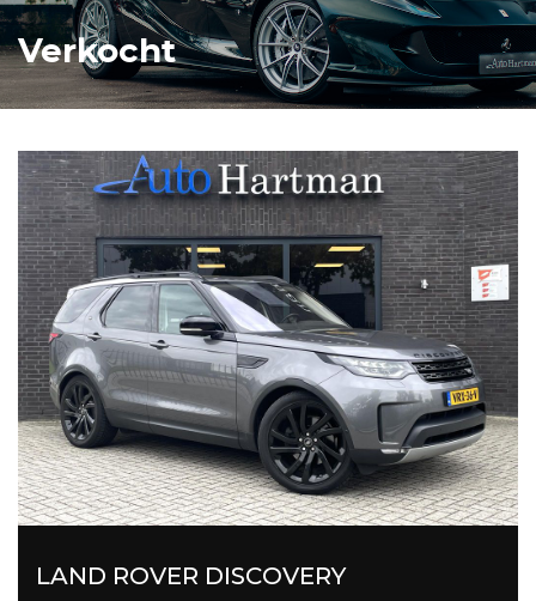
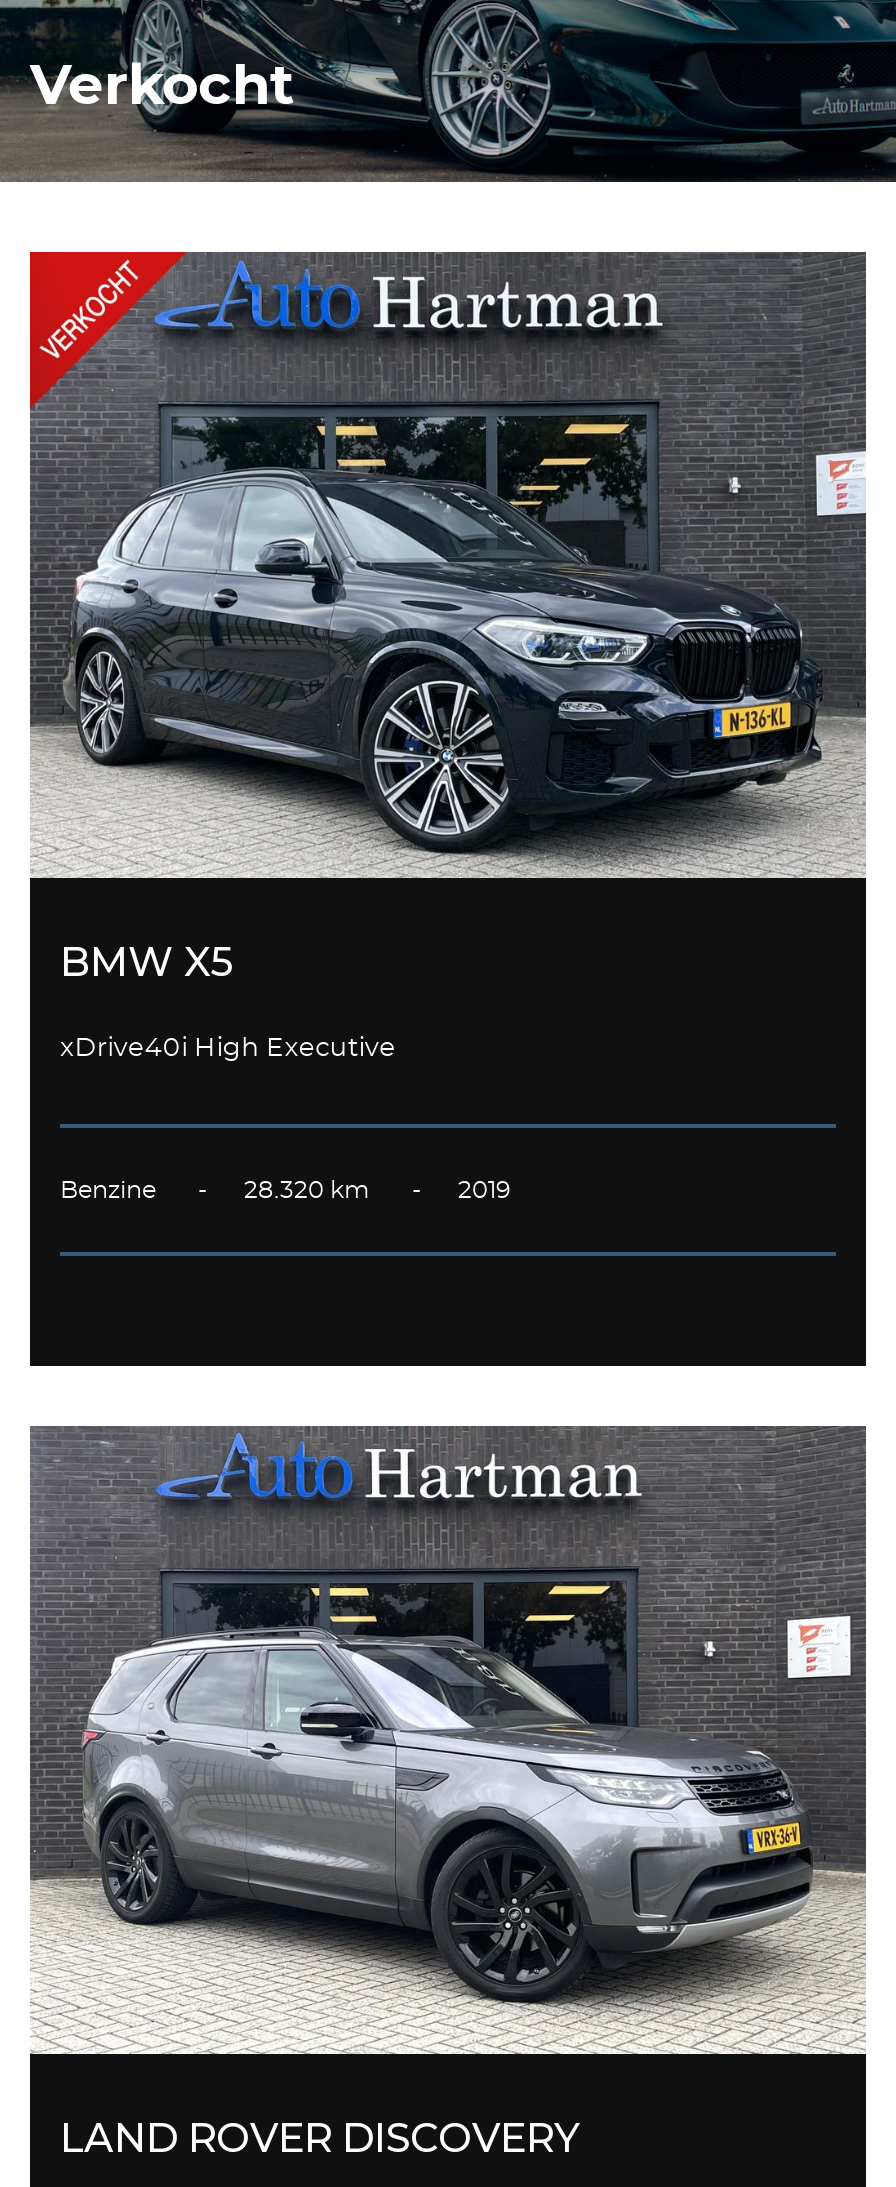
+ [image]
+ BMW X5
+ xDrive40i High Executive

+ Benzine - 28.320 km - 2019
